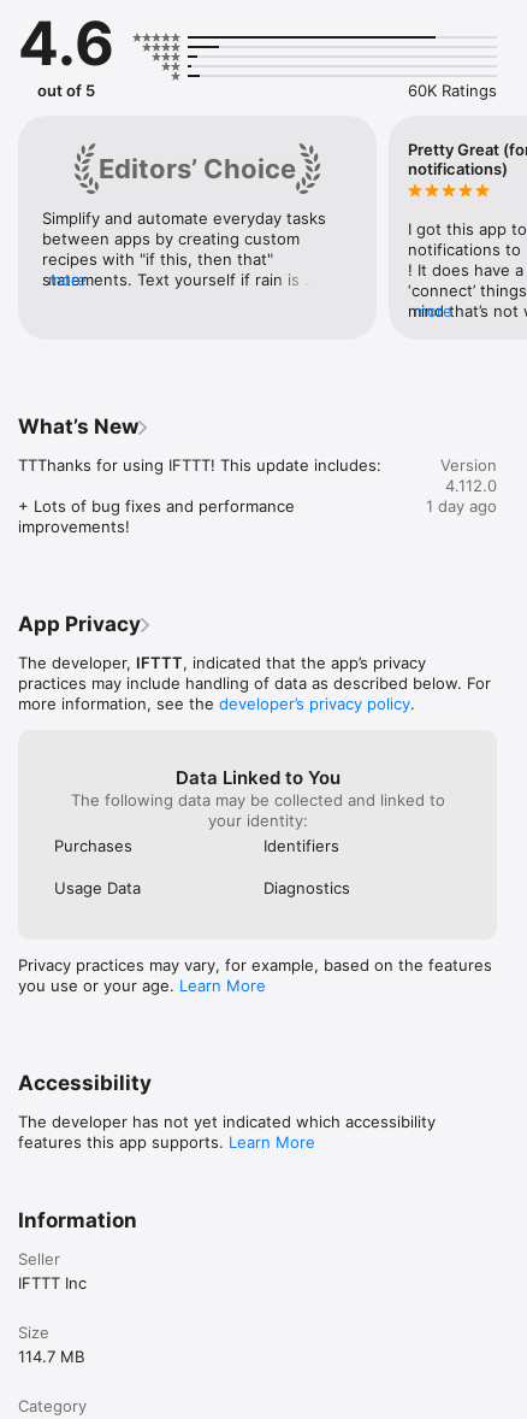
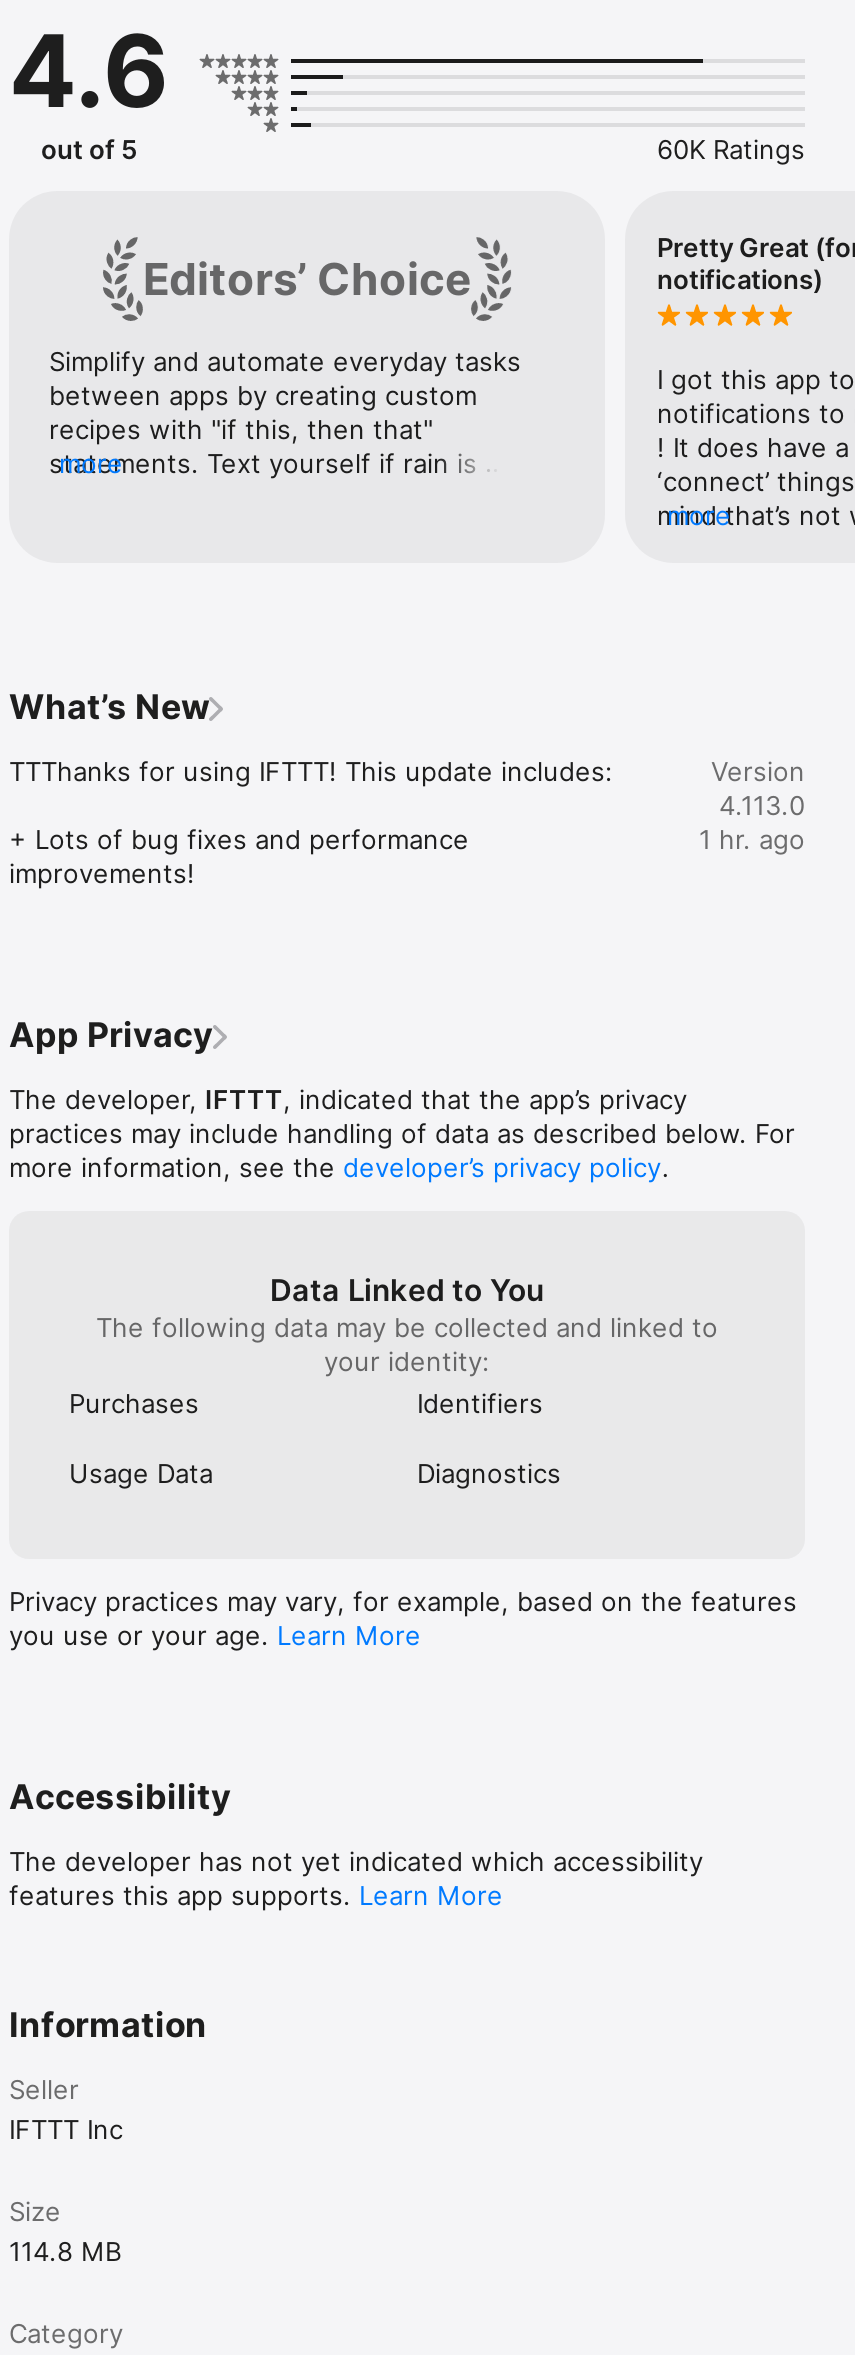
- 4.112.0
+ 4.113.0

- 1 day ago
+ 1 hr. ago

- 114.7 MB
+ 114.8 MB
